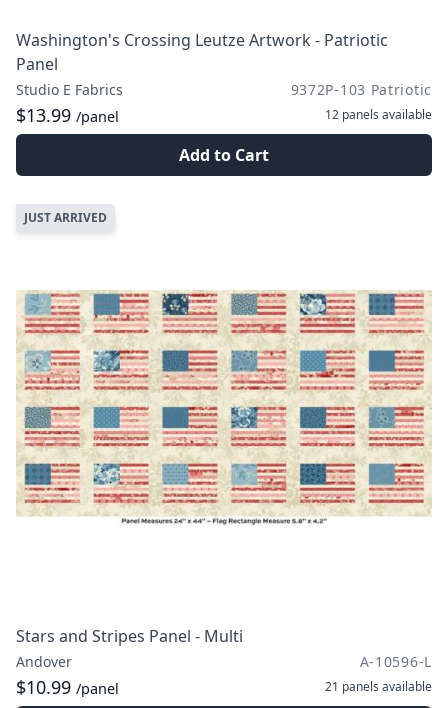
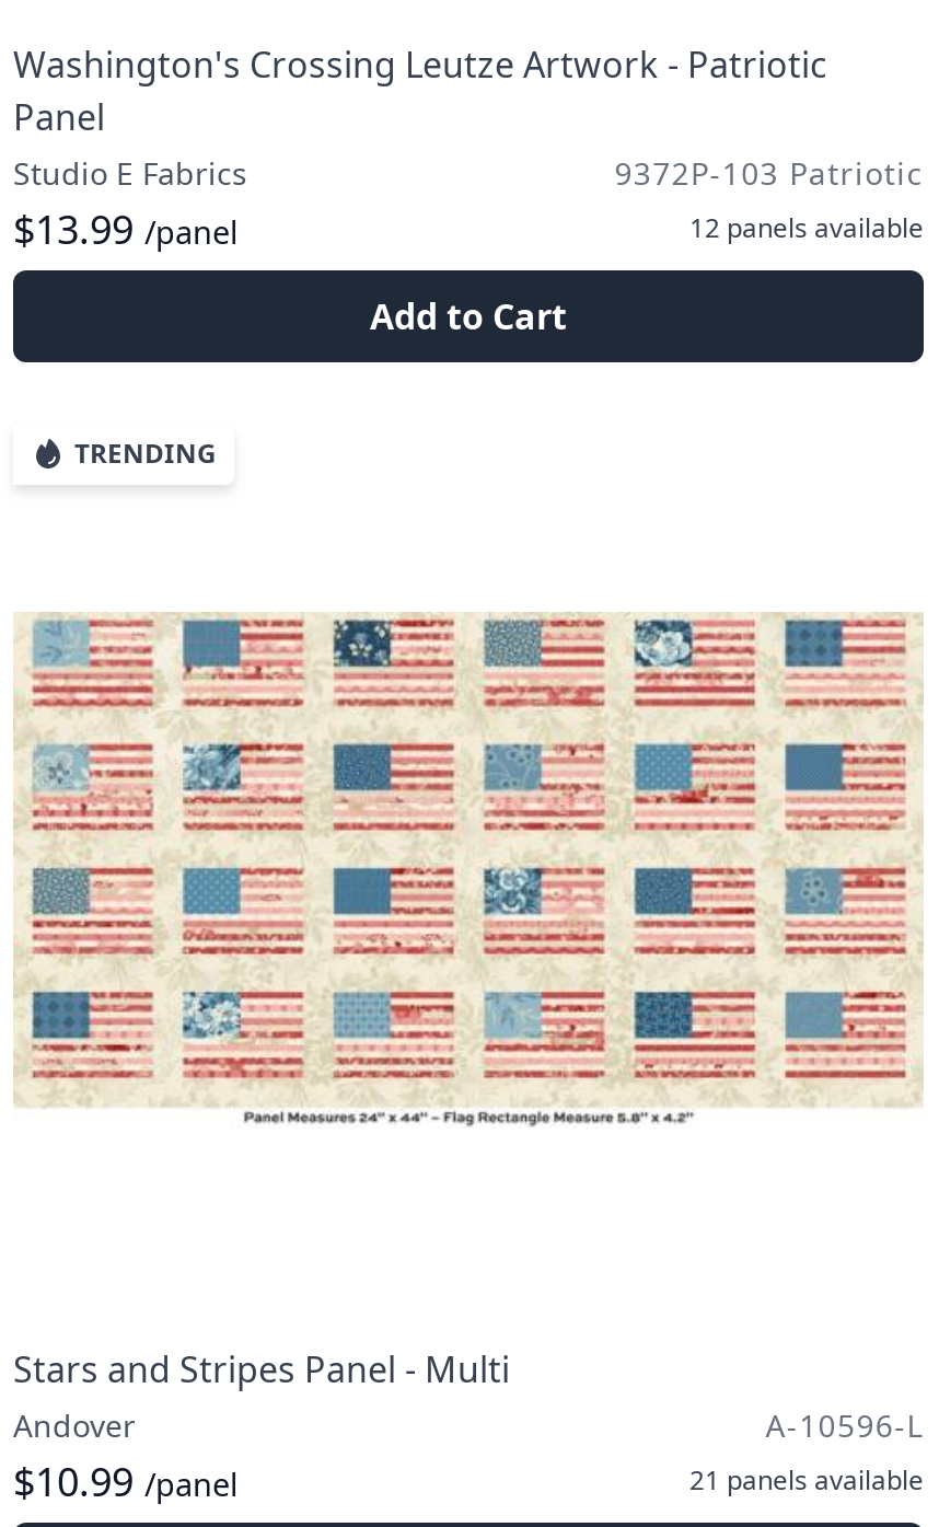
- JUST ARRIVED
+ TRENDING
